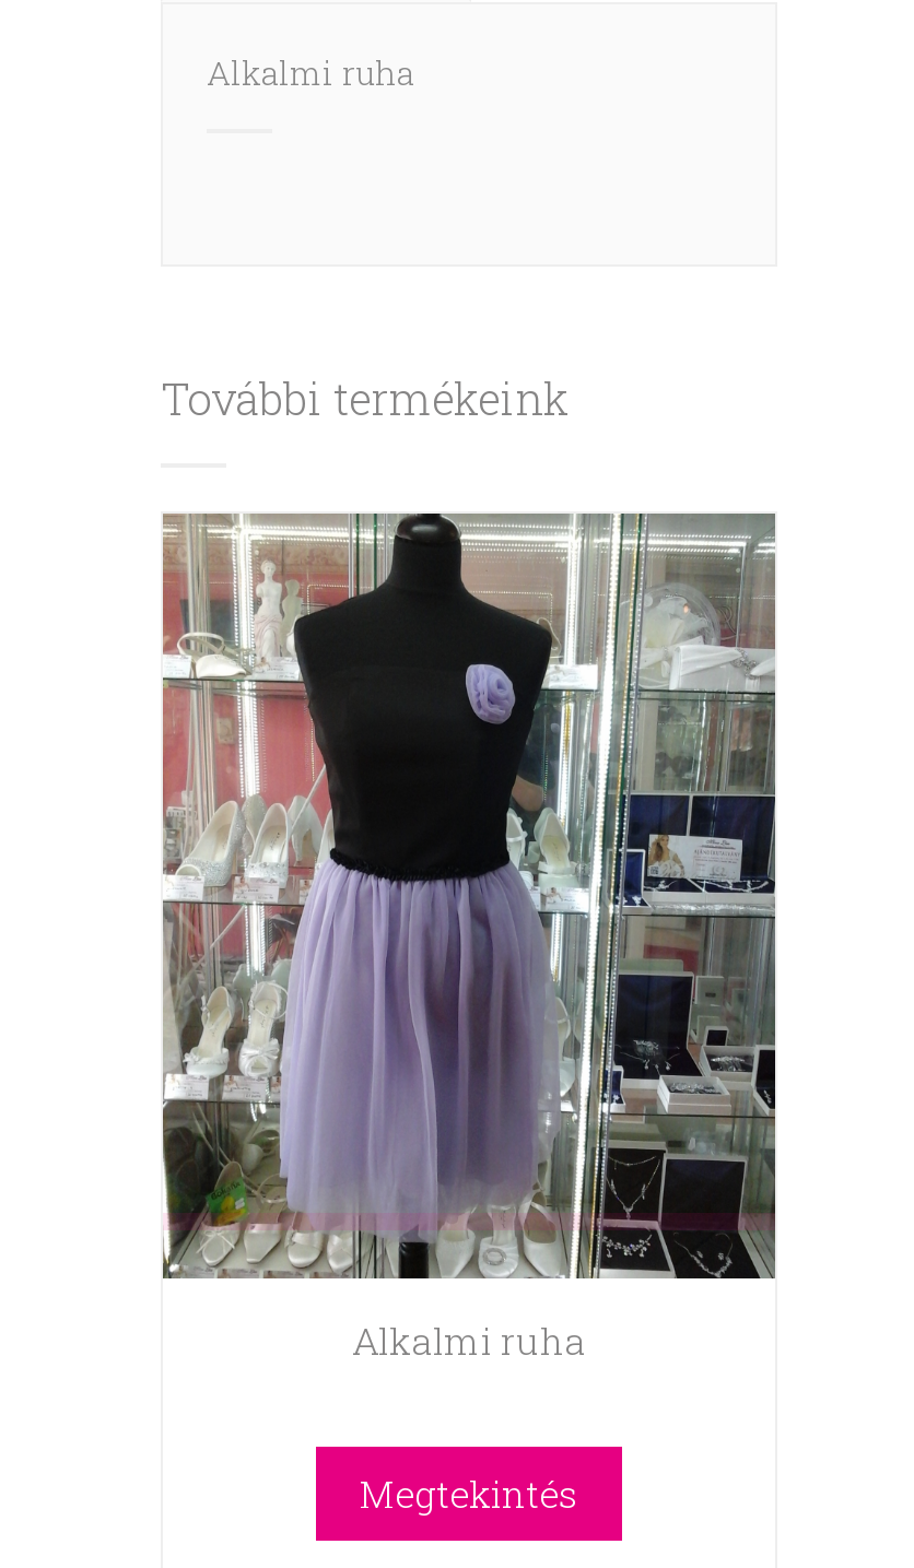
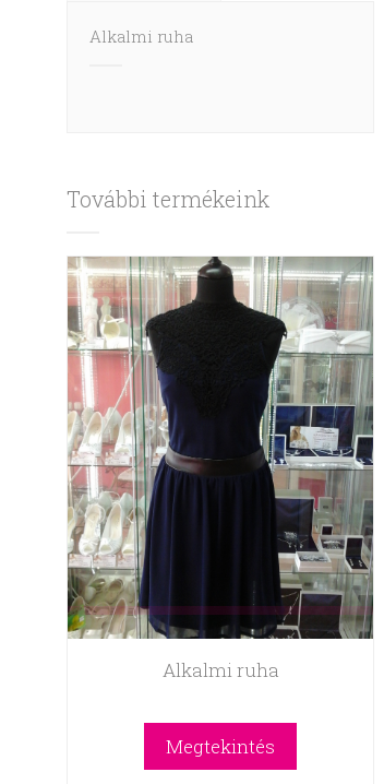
- [image]
+ [image]
